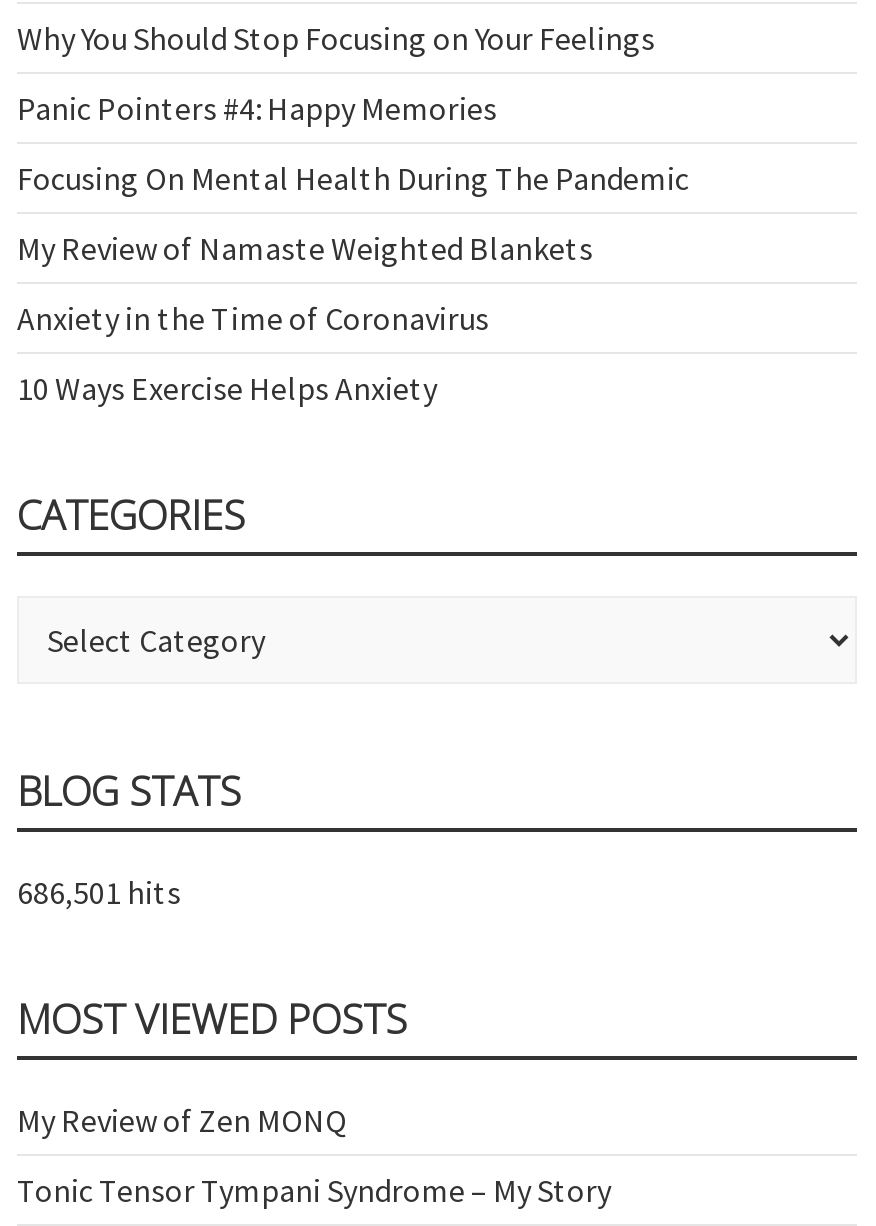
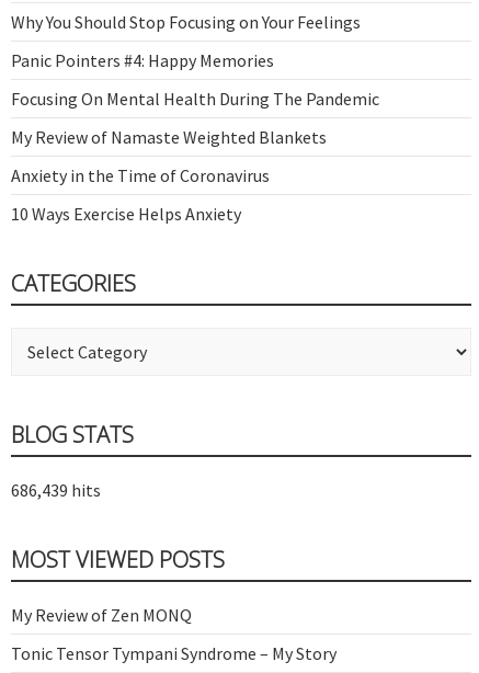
- 686,501 hits
+ 686,439 hits
